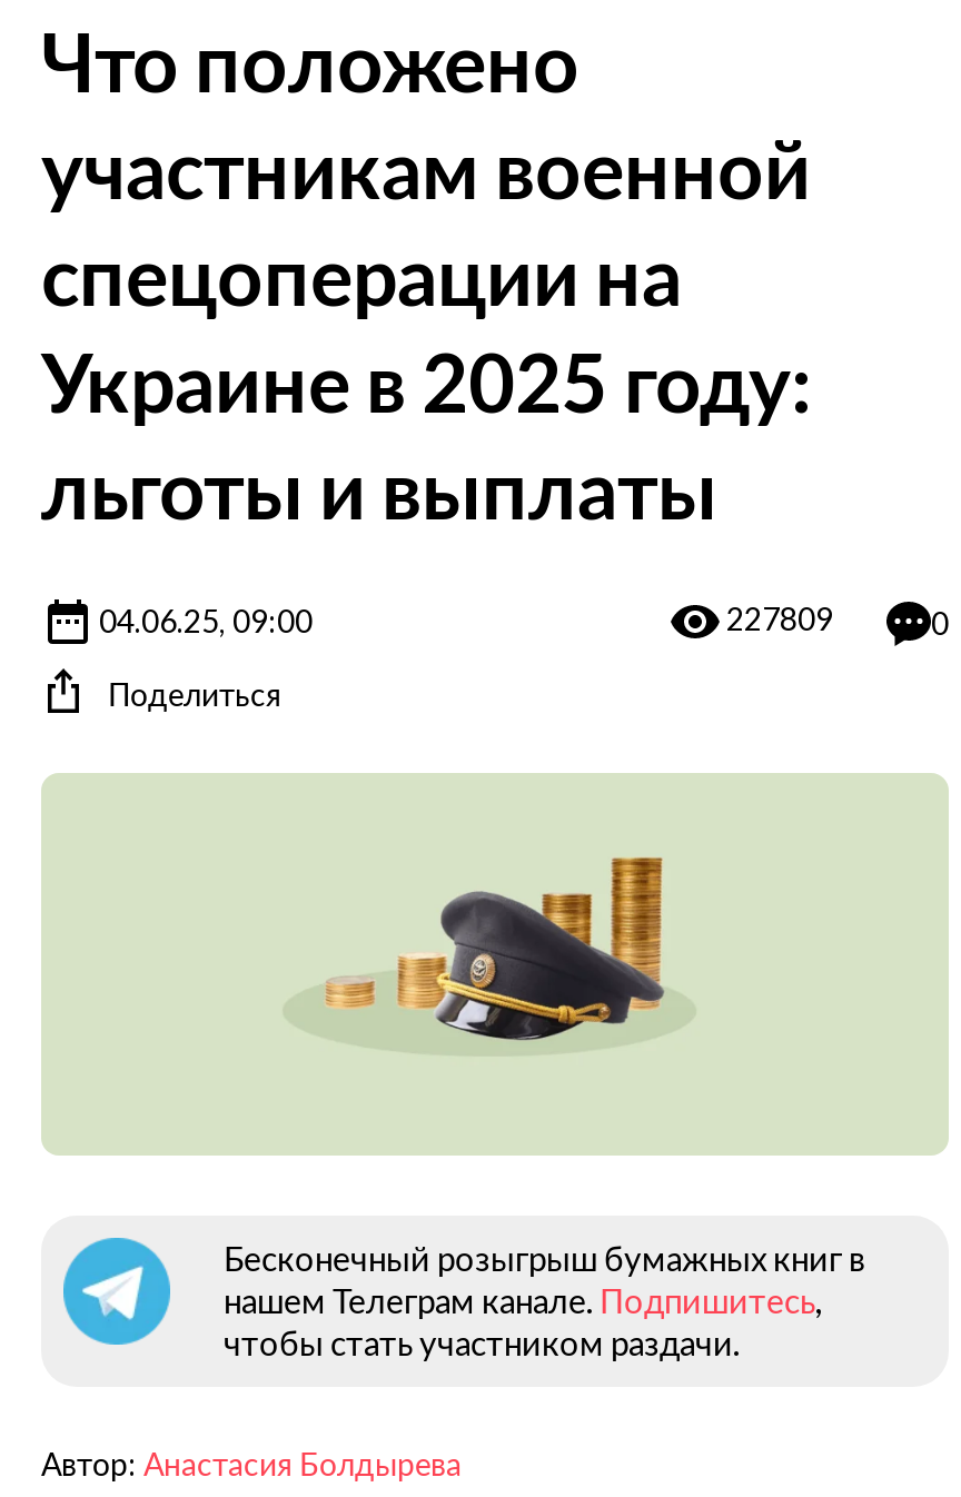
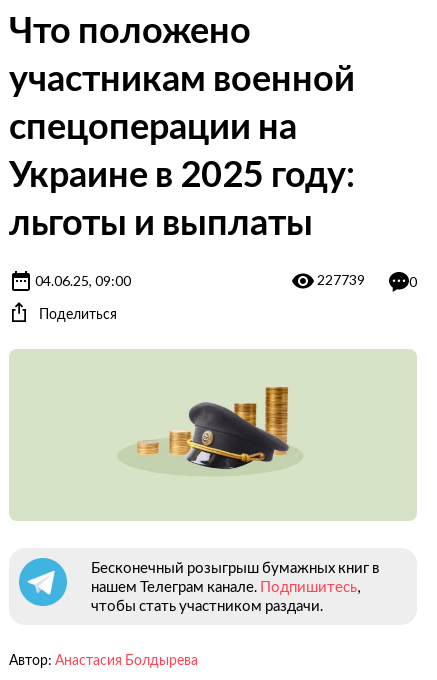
- 227809
+ 227739
